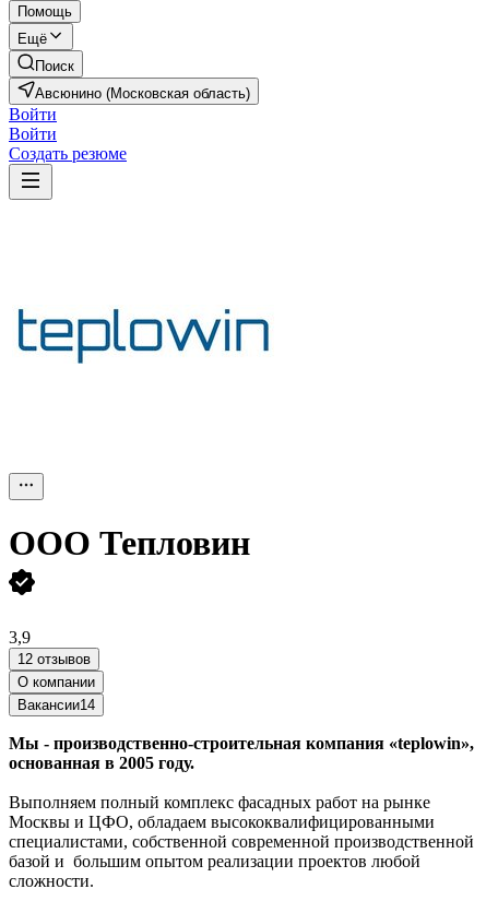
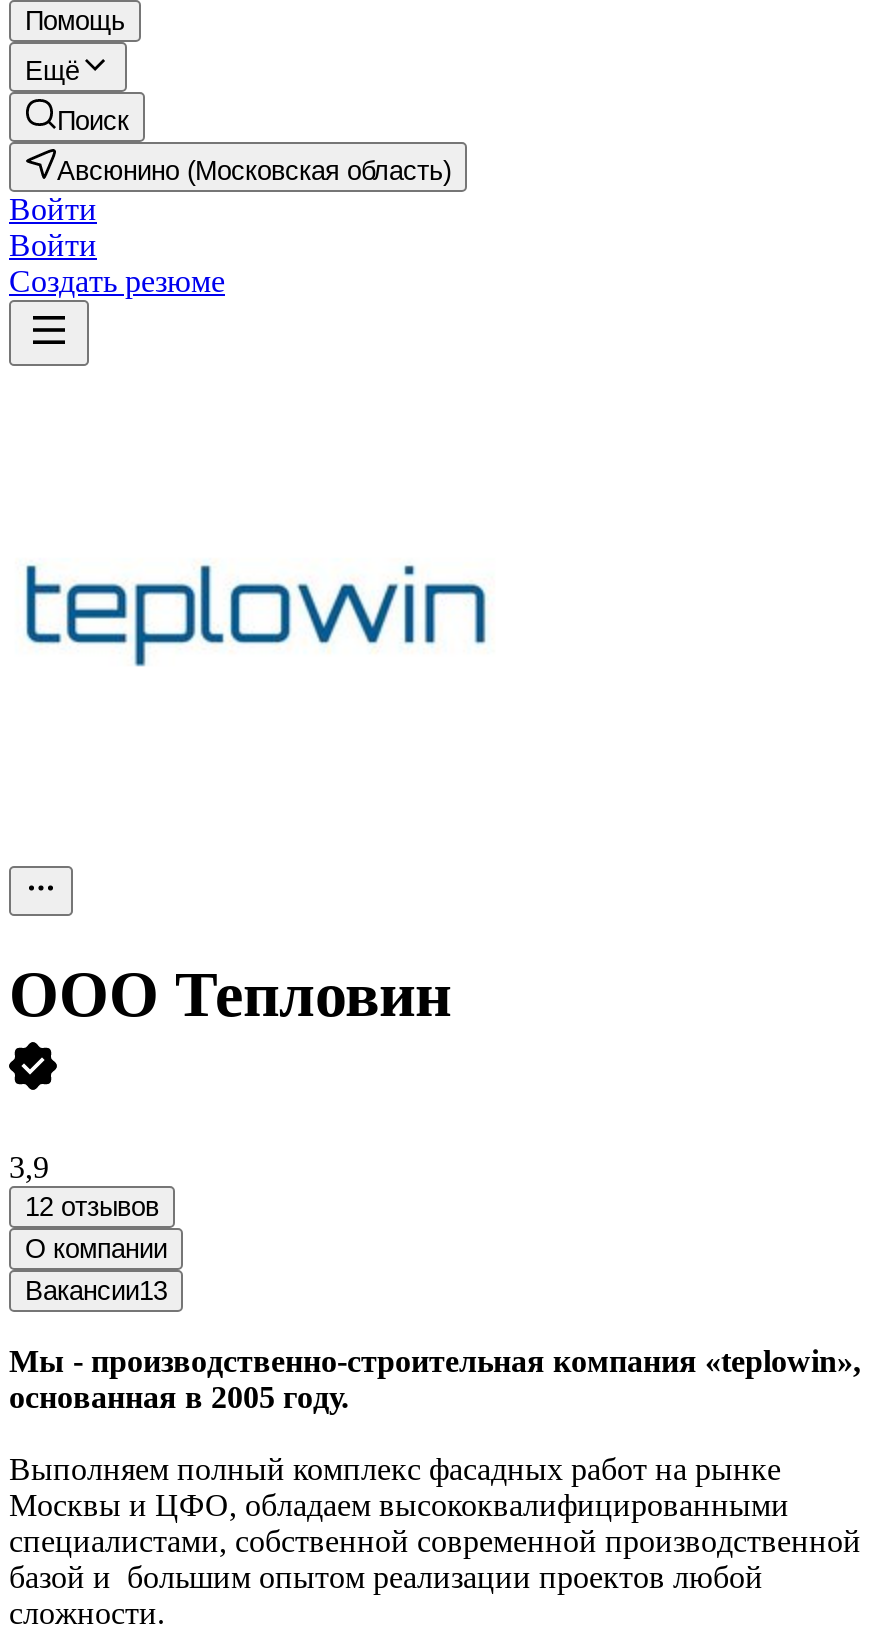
- Вакансии14
+ Вакансии13
